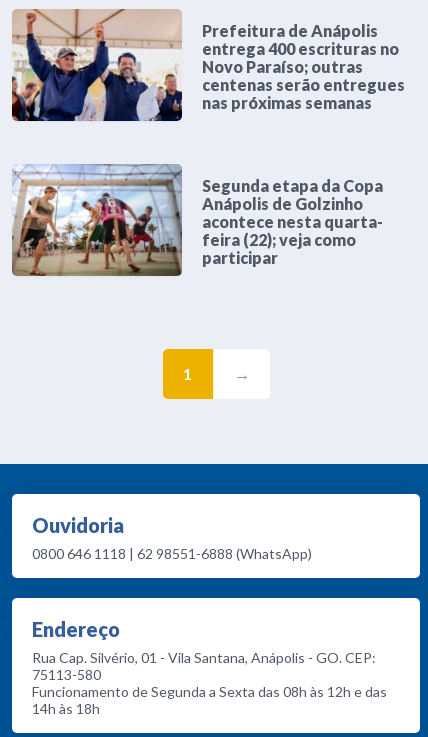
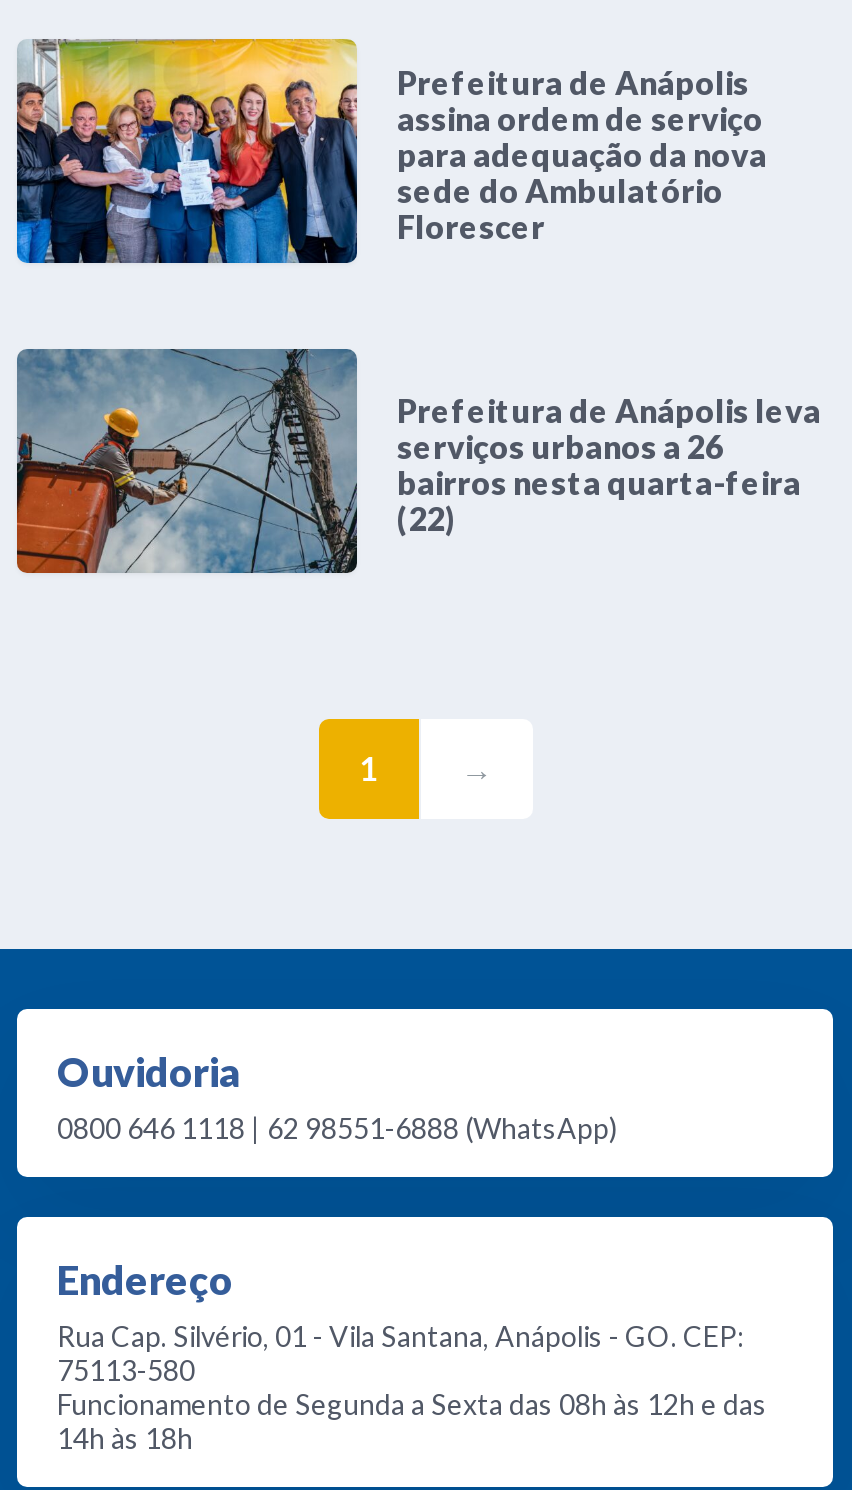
- [image]
- entrega 400 escrituras no
- Novo Paraíso; outras
- centenas serão entregues
- nas próximas semanas
+ [image]
+ assina ordem de serviço
+ para adequação da nova
+ sede do Ambulatório
+ Florescer

- [image]
- Segunda etapa da Copa
- Anápolis de Golzinho
- acontece nesta quarta-
- feira (22); veja como
- participar
+ [image]
+ Prefeitura de Anápolis leva
+ serviços urbanos a 26
+ bairros nesta quarta-feira
+ (22)
